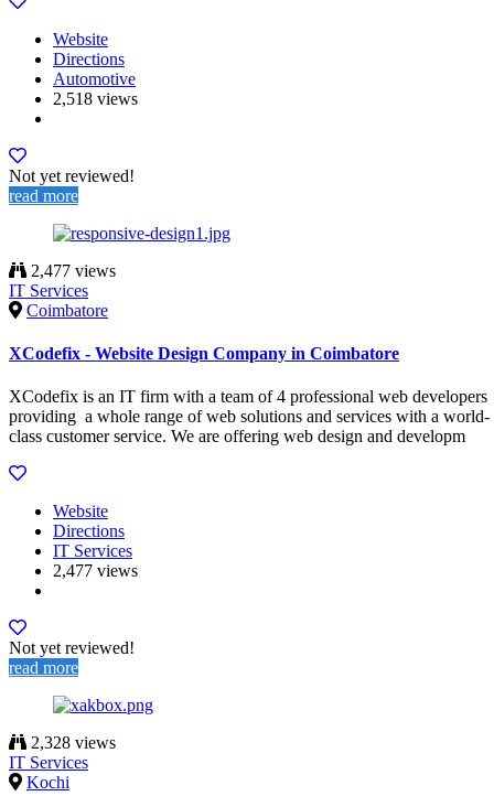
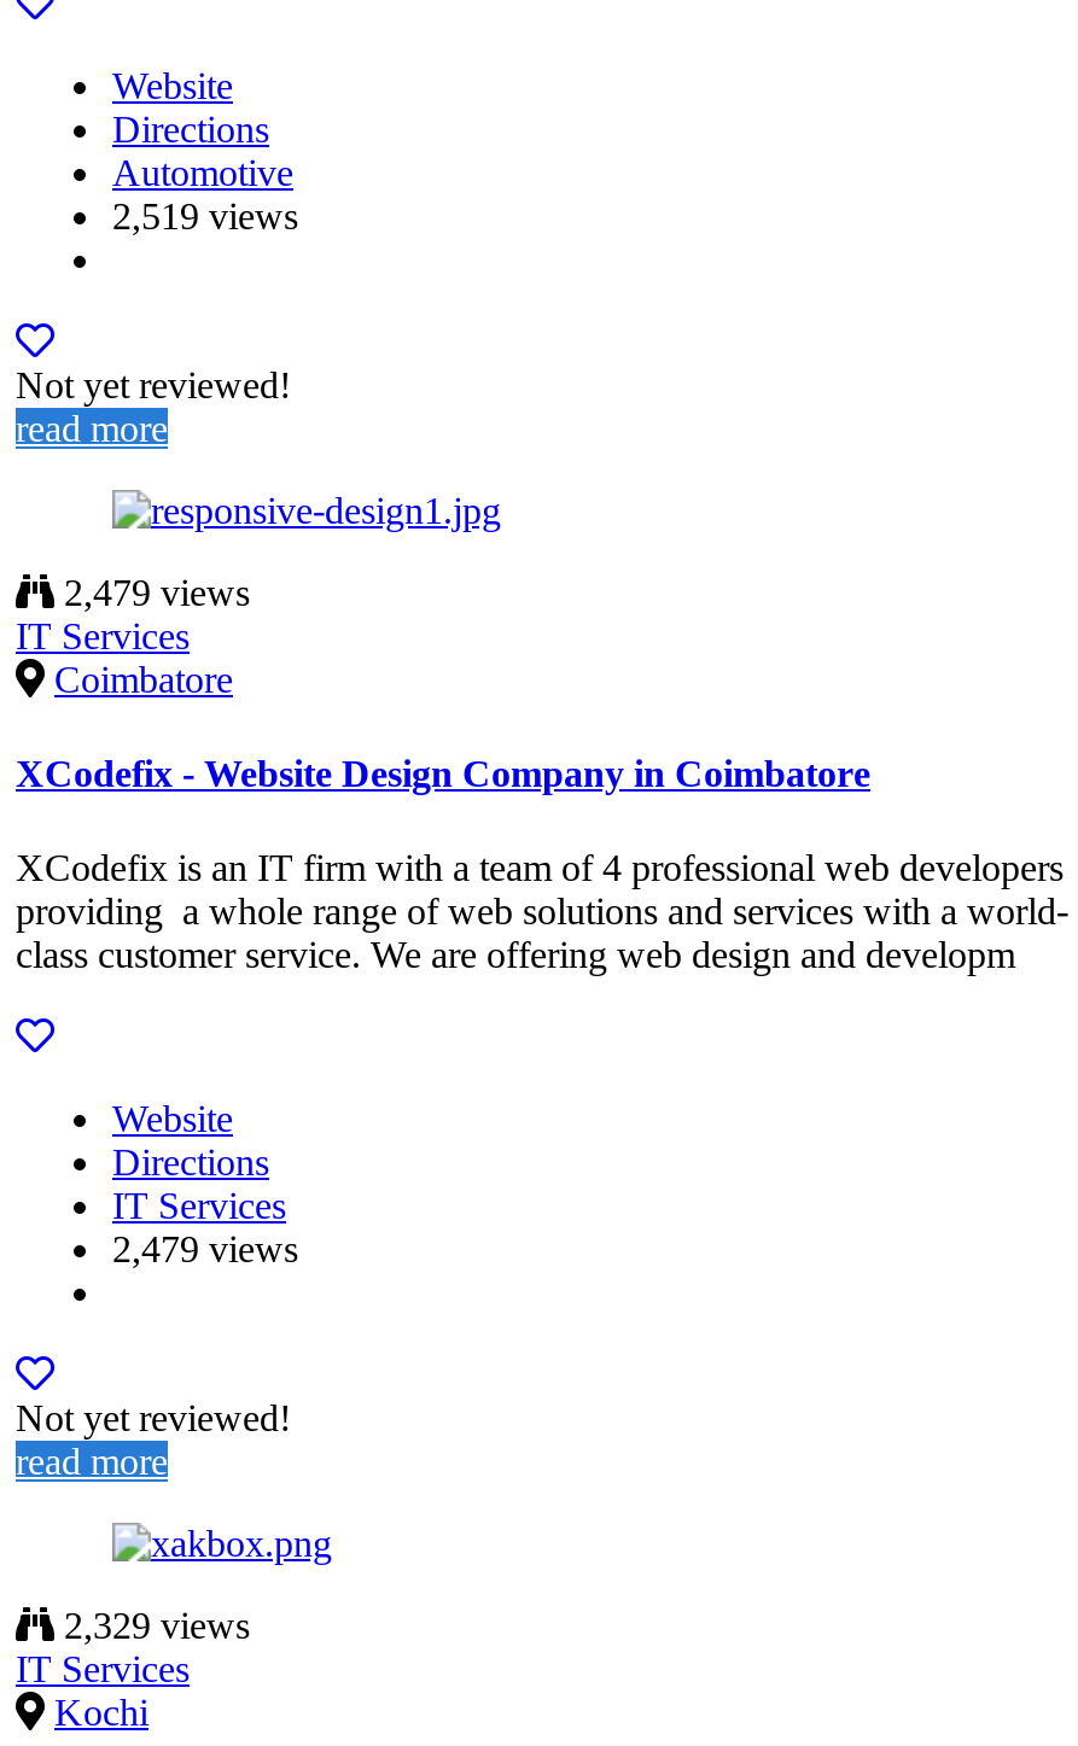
- 2,518 views
+ 2,519 views

- 2,477 views
+ 2,479 views

- 2,477 views
+ 2,479 views

- 2,328 views
+ 2,329 views
